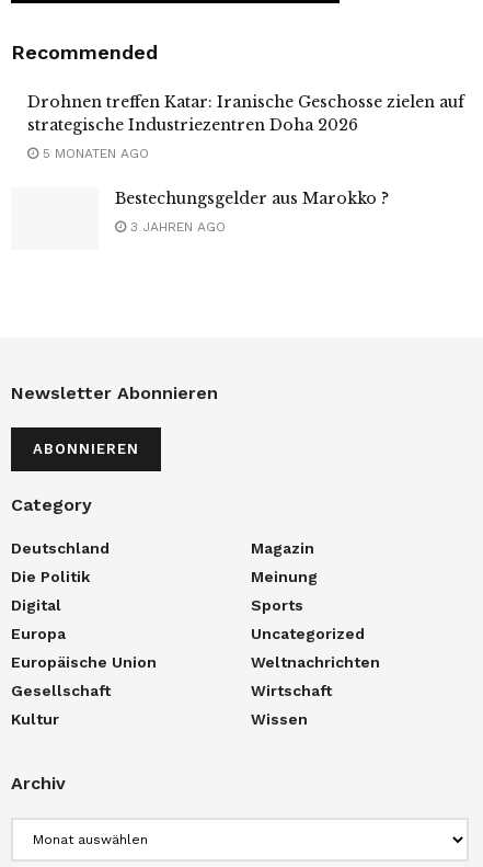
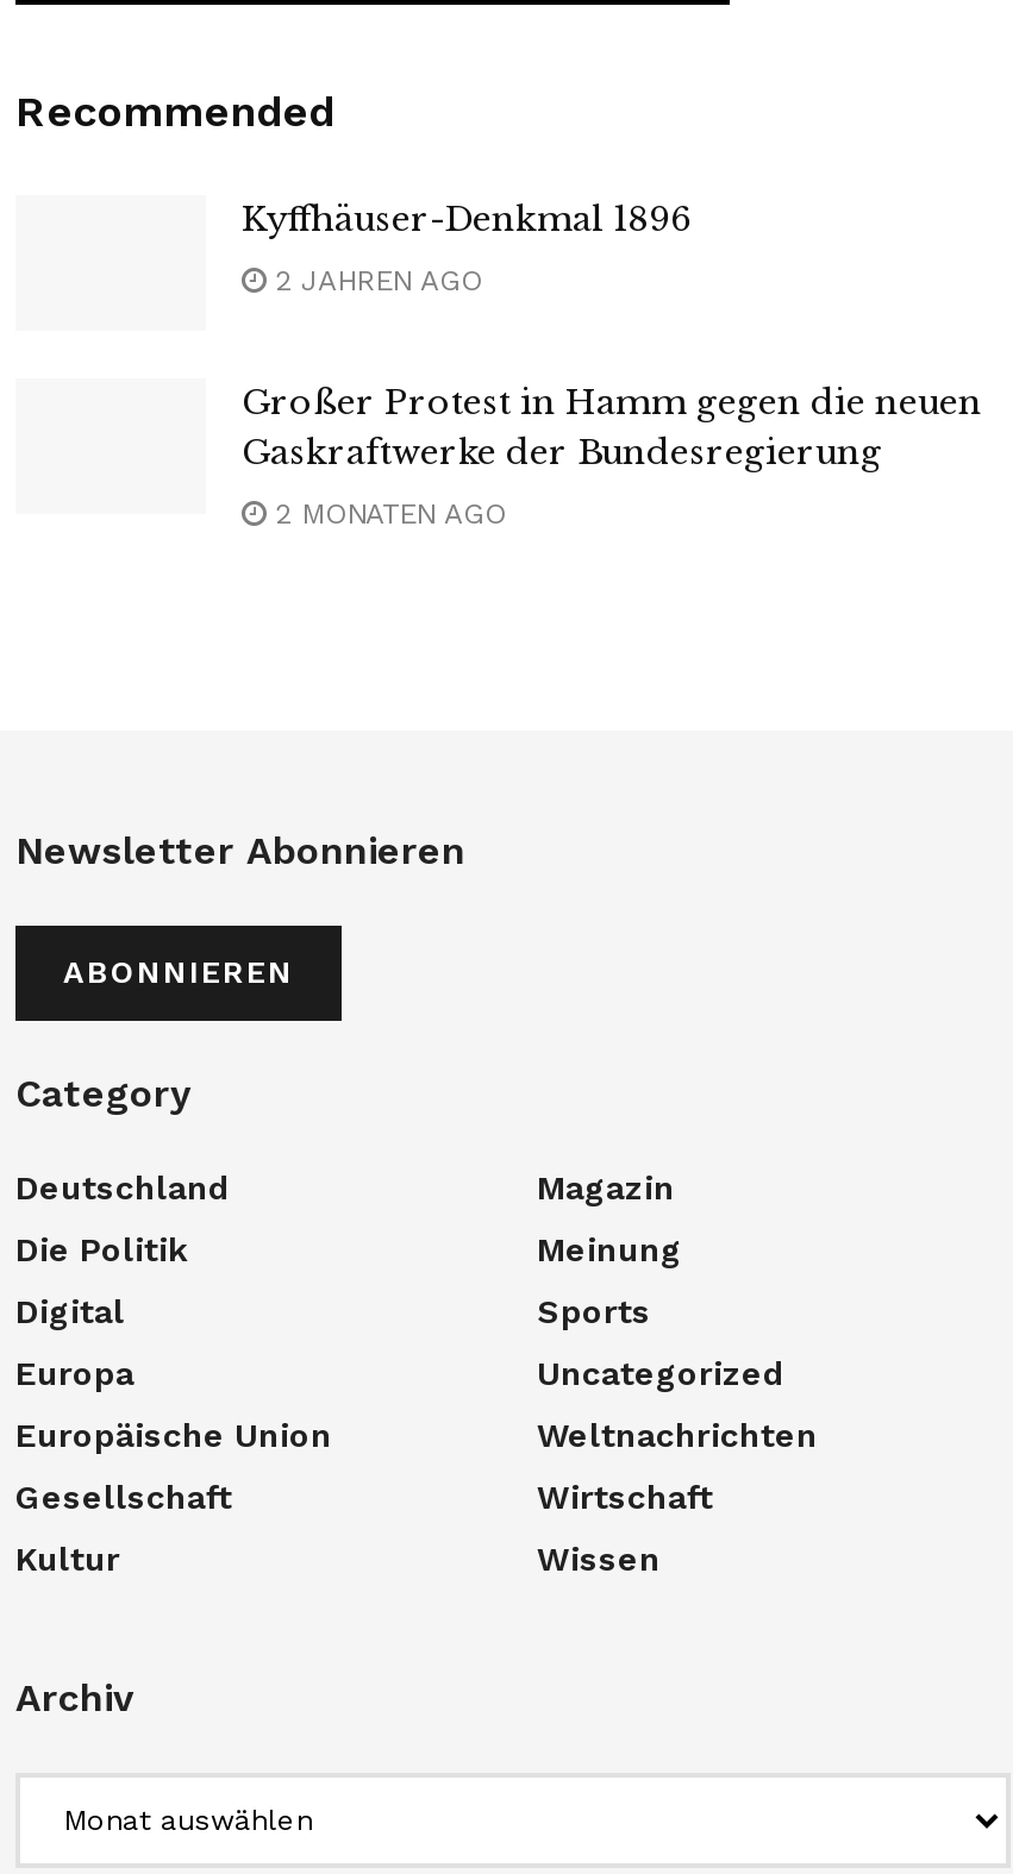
- Drohnen treffen Katar: Iranische Geschosse zielen auf
- strategische Industriezentren Doha 2026
+ Kyffhäuser-Denkmal 1896

- 5 MONATEN AGO
+ 2 JAHREN AGO

- Bestechungsgelder aus Marokko ?
+ Großer Protest in Hamm gegen die neuen
+ Gaskraftwerke der Bundesregierung

- 3 JAHREN AGO
+ 2 MONATEN AGO
